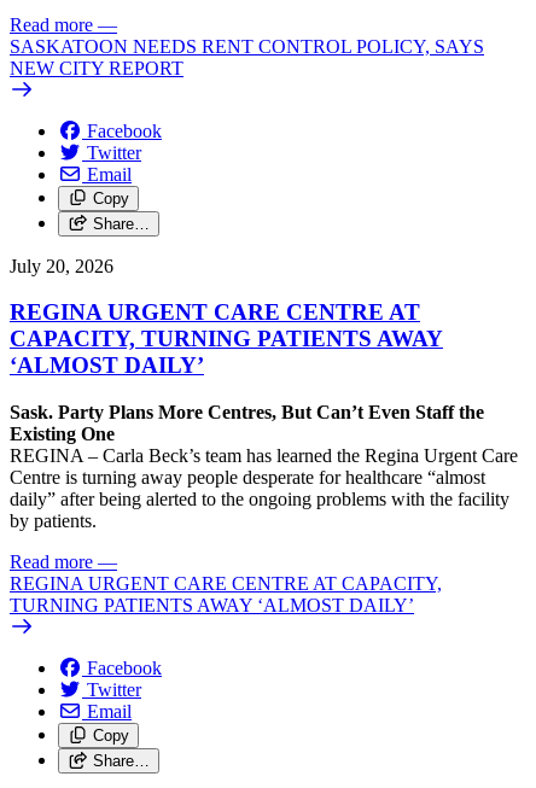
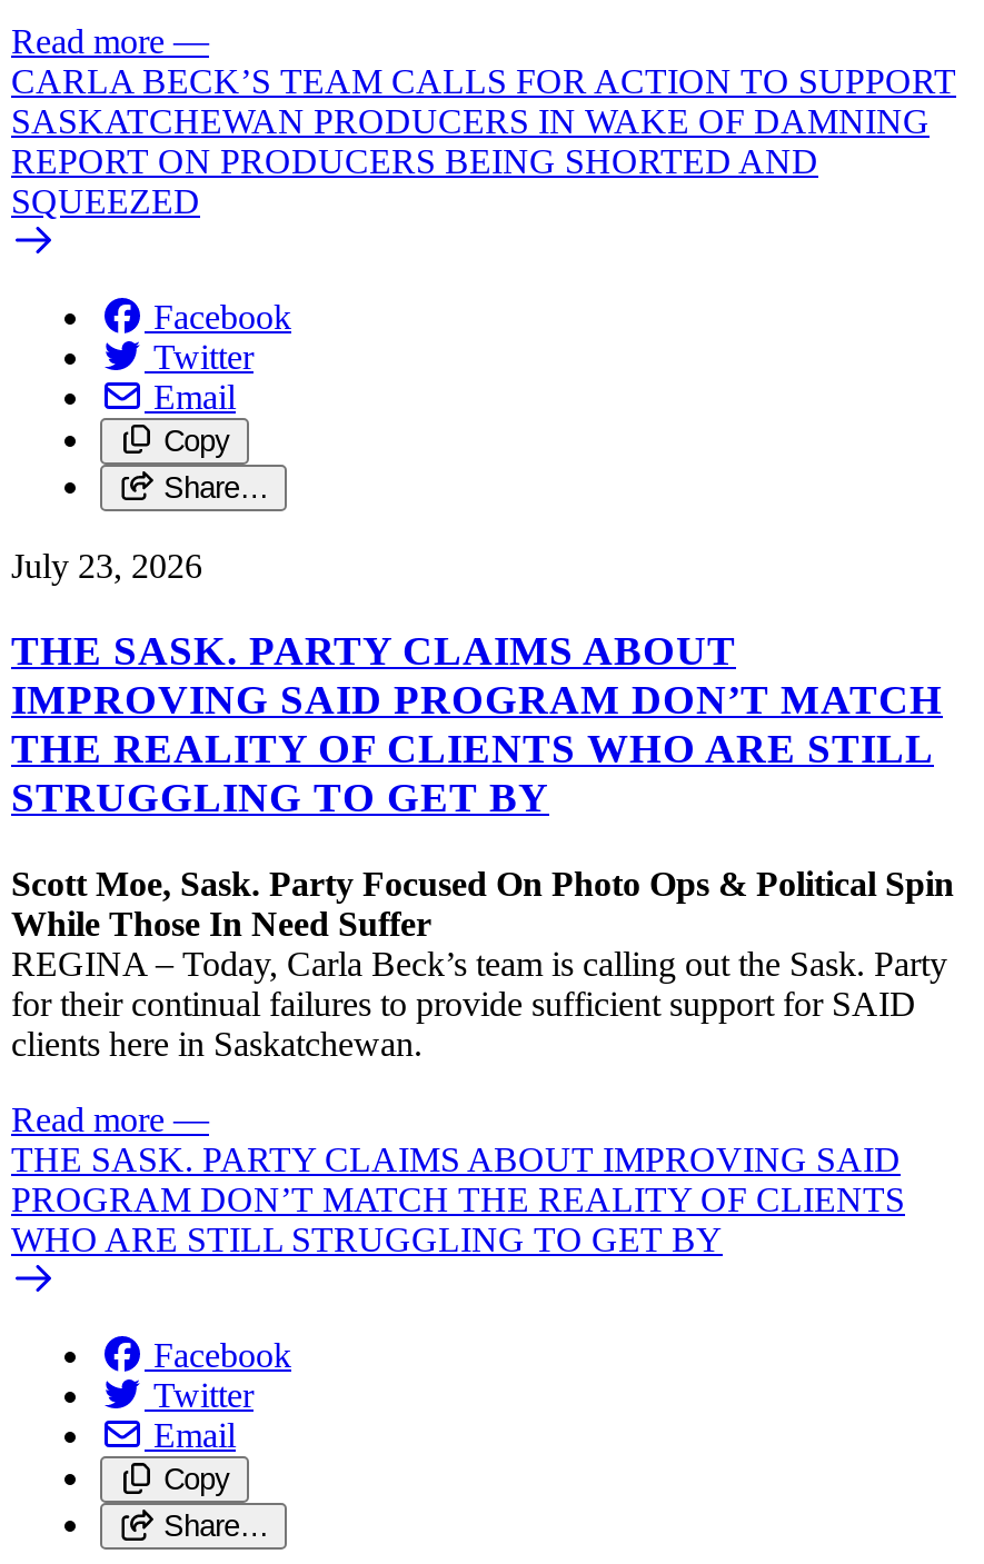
- SASKATOON NEEDS RENT CONTROL POLICY, SAYS
- NEW CITY REPORT
+ CARLA BECK’S TEAM CALLS FOR ACTION TO SUPPORT
+ SASKATCHEWAN PRODUCERS IN WAKE OF DAMNING
+ REPORT ON PRODUCERS BEING SHORTED AND
+ SQUEEZED

- July 20, 2026
+ July 23, 2026

- REGINA URGENT CARE CENTRE AT
- CAPACITY, TURNING PATIENTS AWAY
- ‘ALMOST DAILY’
+ THE SASK. PARTY CLAIMS ABOUT
+ IMPROVING SAID PROGRAM DON’T MATCH
+ THE REALITY OF CLIENTS WHO ARE STILL
+ STRUGGLING TO GET BY

- Sask. Party Plans More Centres, But Can’t Even Staff the
- Existing One
- REGINA – Carla Beck’s team has learned the Regina Urgent Care
- Centre is turning away people desperate for healthcare “almost
- daily” after being alerted to the ongoing problems with the facility
- by patients.
+ Scott Moe, Sask. Party Focused On Photo Ops & Political Spin
+ While Those In Need Suffer
+ REGINA – Today, Carla Beck’s team is calling out the Sask. Party
+ for their continual failures to provide sufficient support for SAID
+ clients here in Saskatchewan.

- REGINA URGENT CARE CENTRE AT CAPACITY,
- TURNING PATIENTS AWAY ‘ALMOST DAILY’
+ THE SASK. PARTY CLAIMS ABOUT IMPROVING SAID
+ PROGRAM DON’T MATCH THE REALITY OF CLIENTS
+ WHO ARE STILL STRUGGLING TO GET BY
